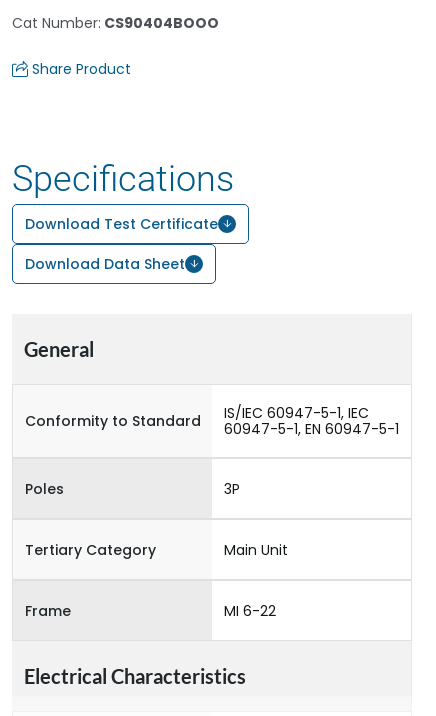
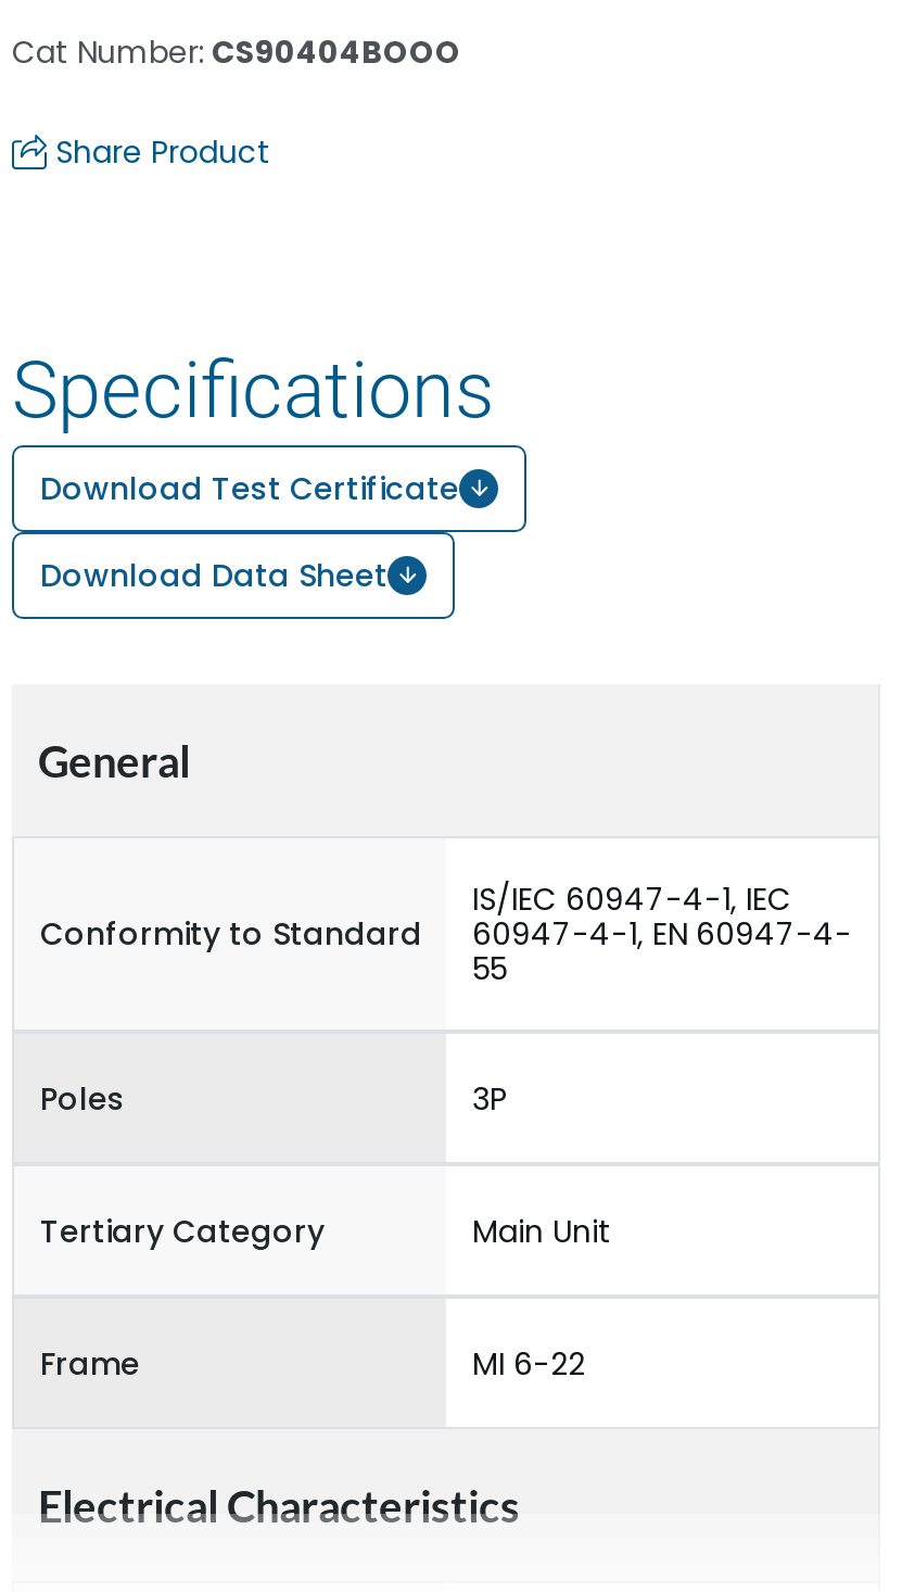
- IS/IEC 60947-5-1, IEC
- 60947-5-1, EN 60947-5-1
+ IS/IEC 60947-4-1, IEC
+ 60947-4-1, EN 60947-4-
+ 55
